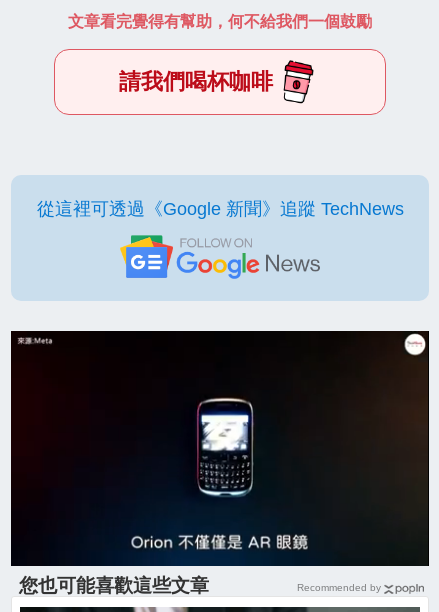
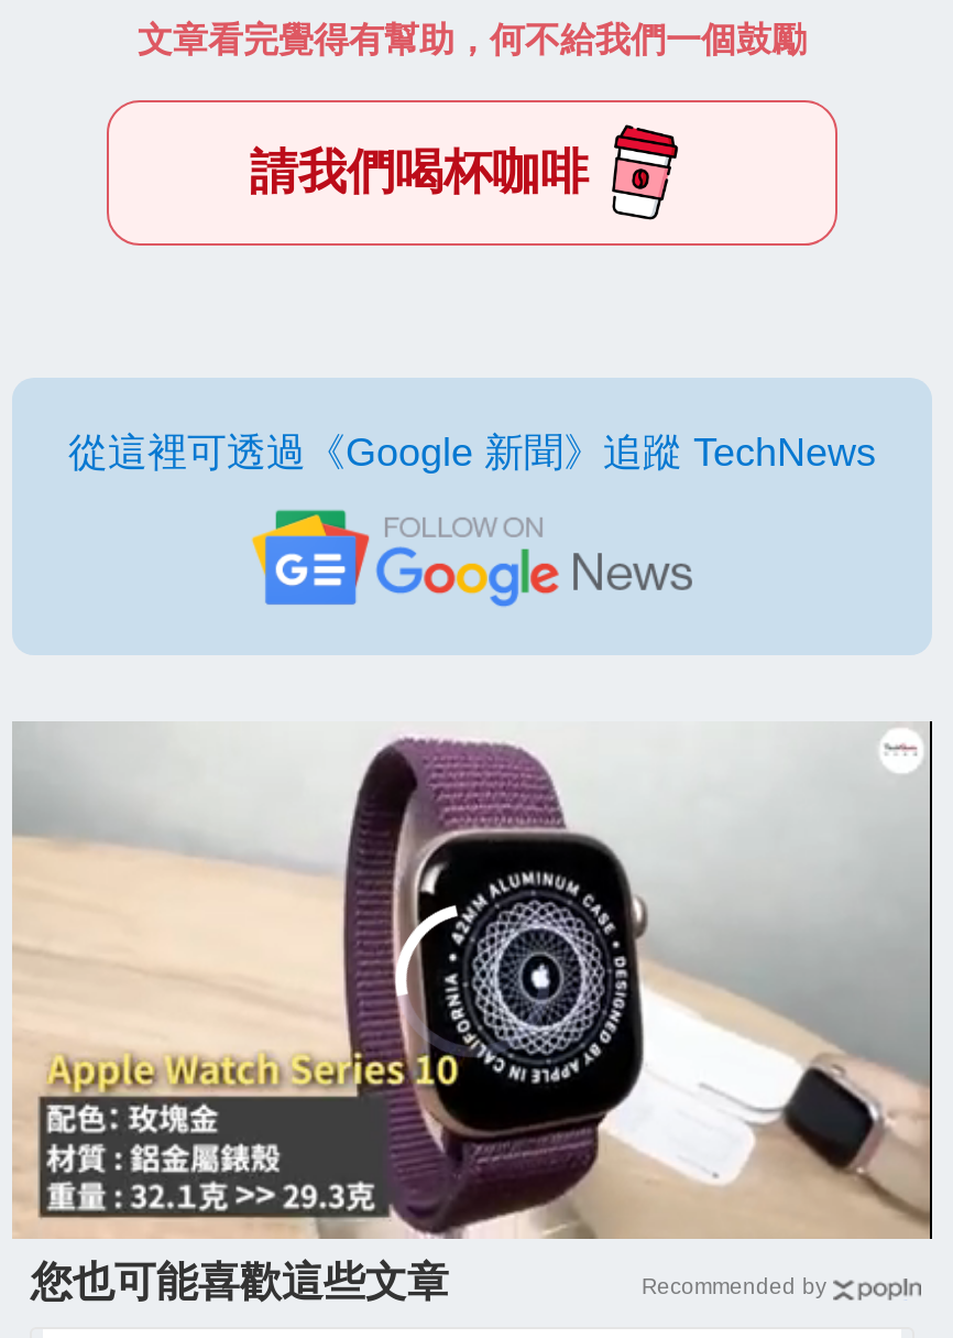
- [image]
+ [image]
